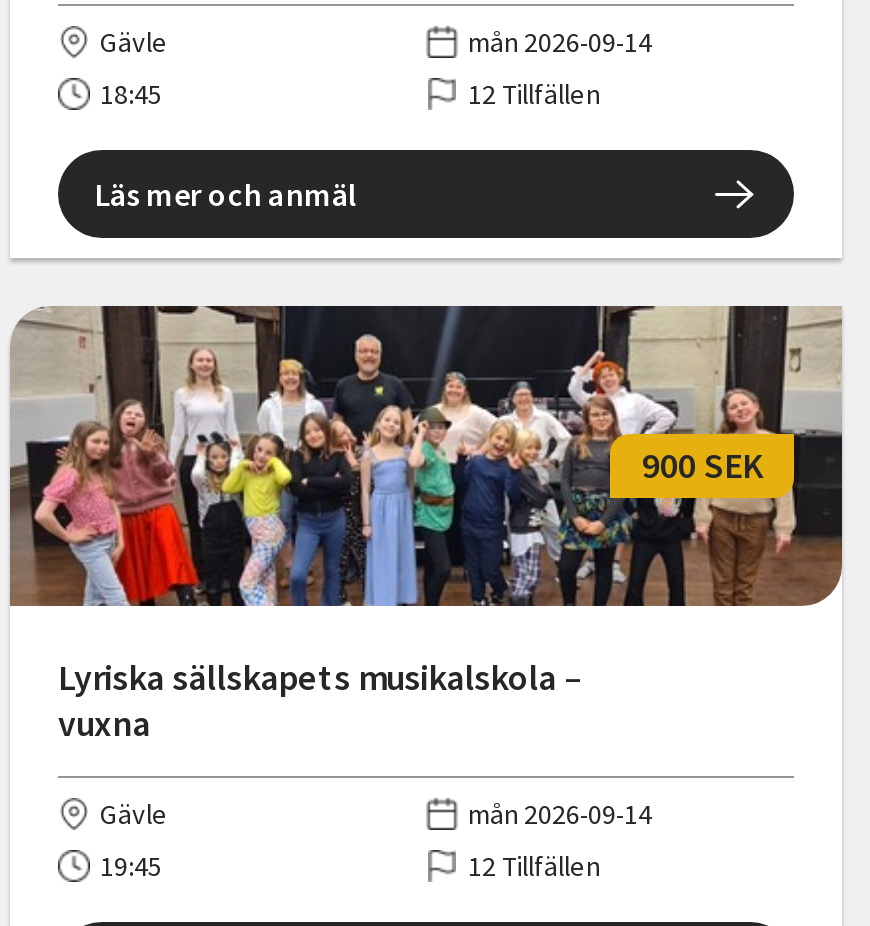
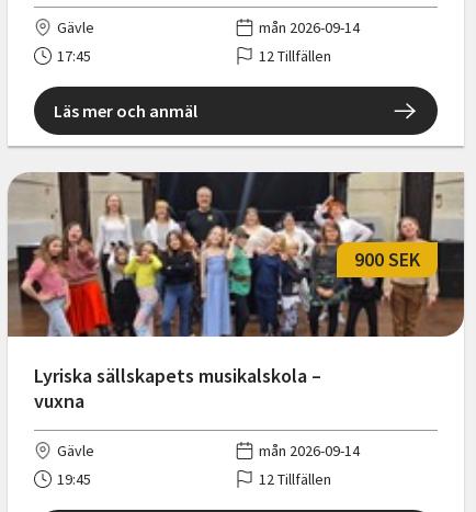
- 18:45
+ 17:45
